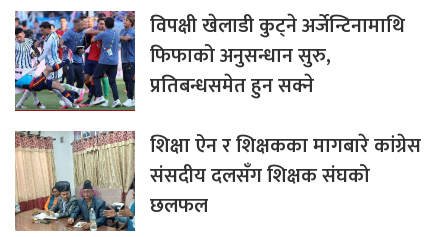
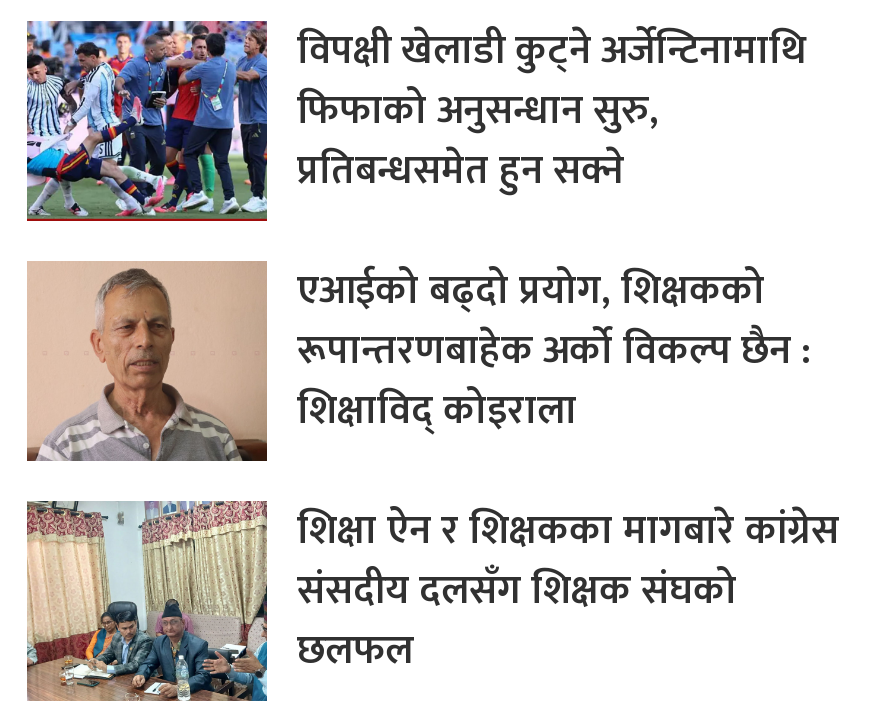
+ [image]
+ एआईको बढ्दो प्रयोग, शिक्षकको
+ रूपान्तरणबाहेक अर्को विकल्प छैन :
+ शिक्षाविद् कोइराला
